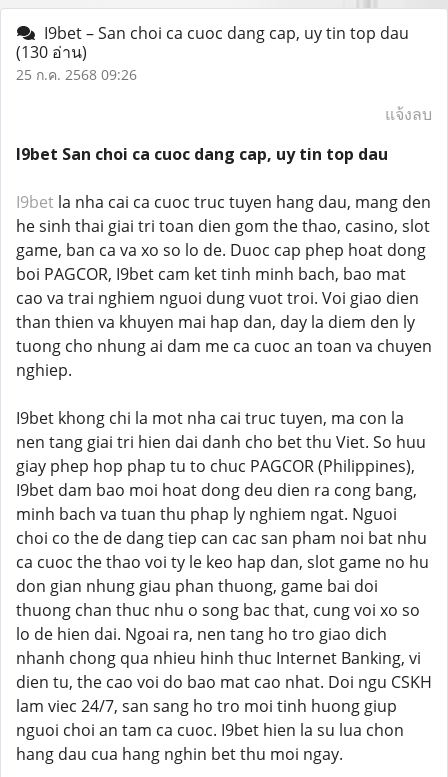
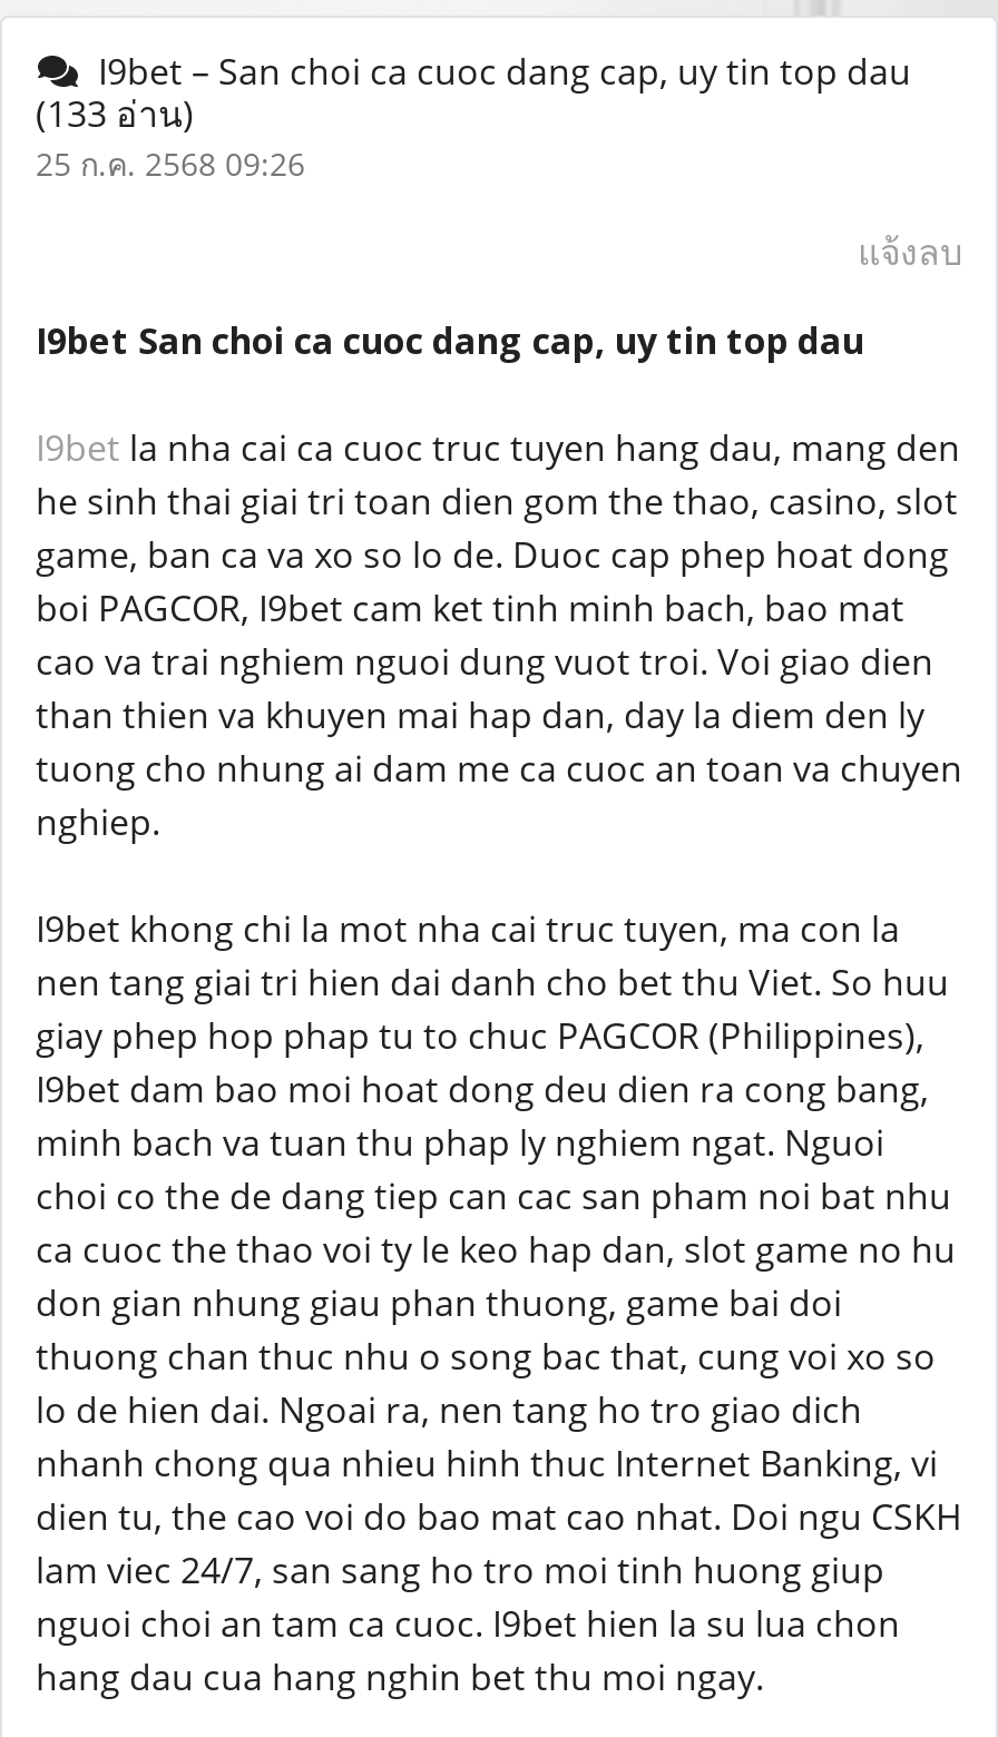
- (130 อ่าน)
+ (133 อ่าน)
